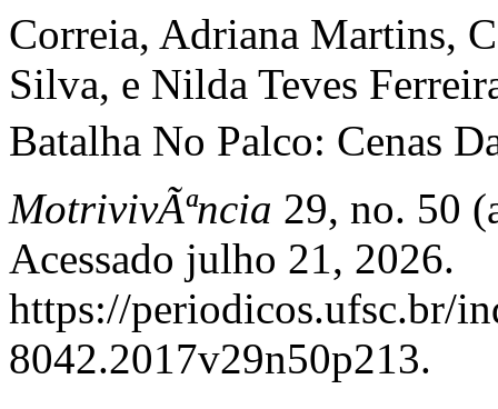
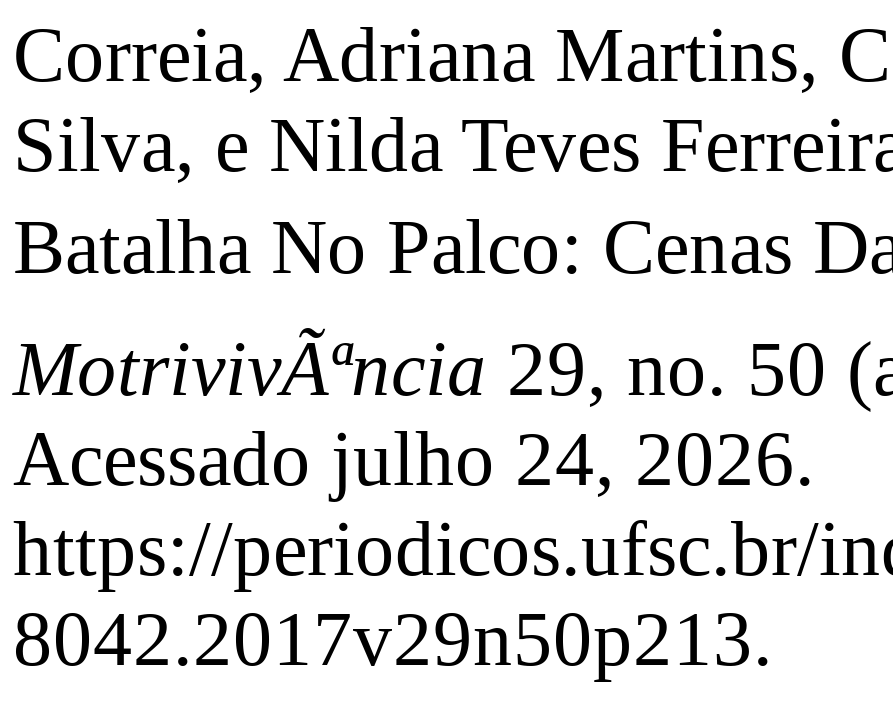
- Acessado julho 21, 2026.
+ Acessado julho 24, 2026.
